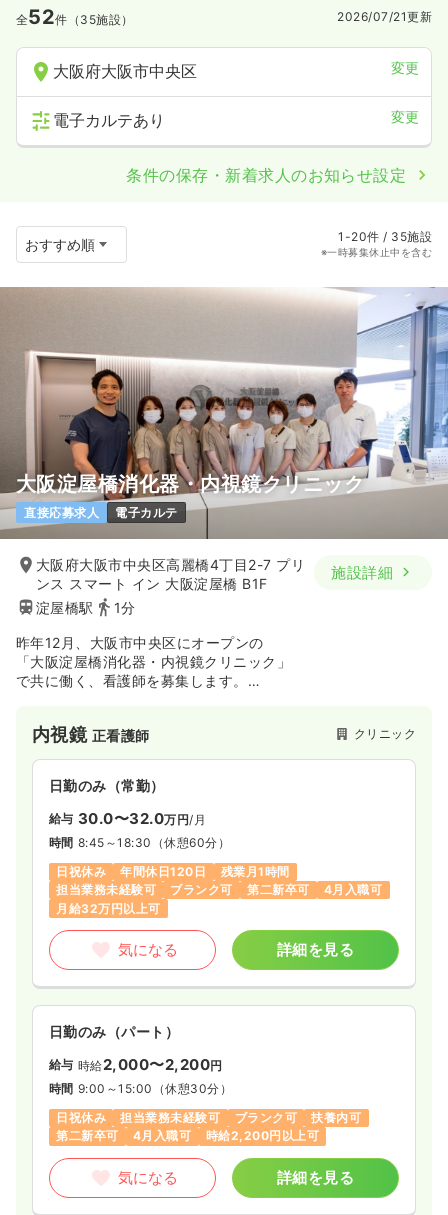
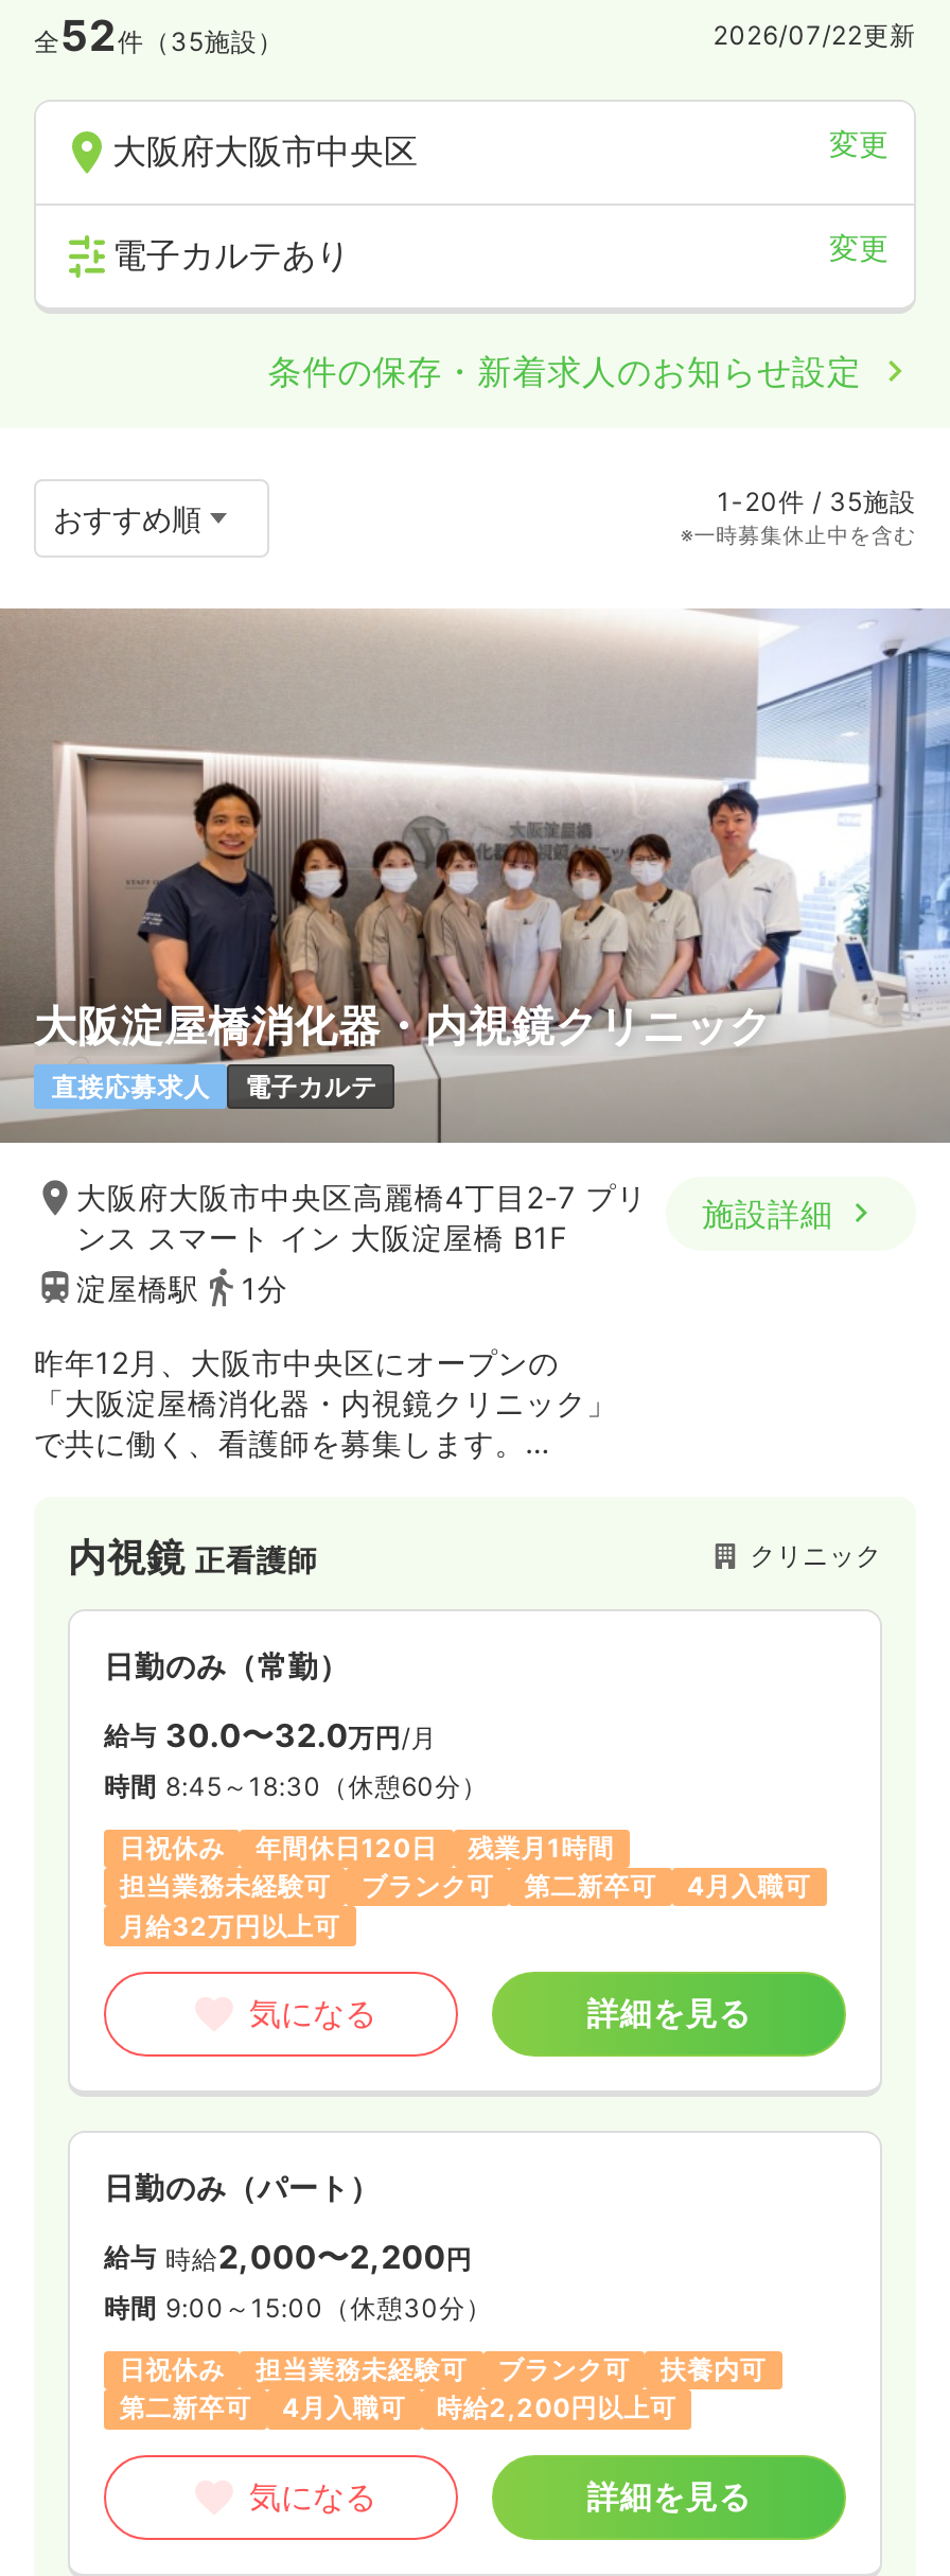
- 2026/07/21更新
+ 2026/07/22更新
